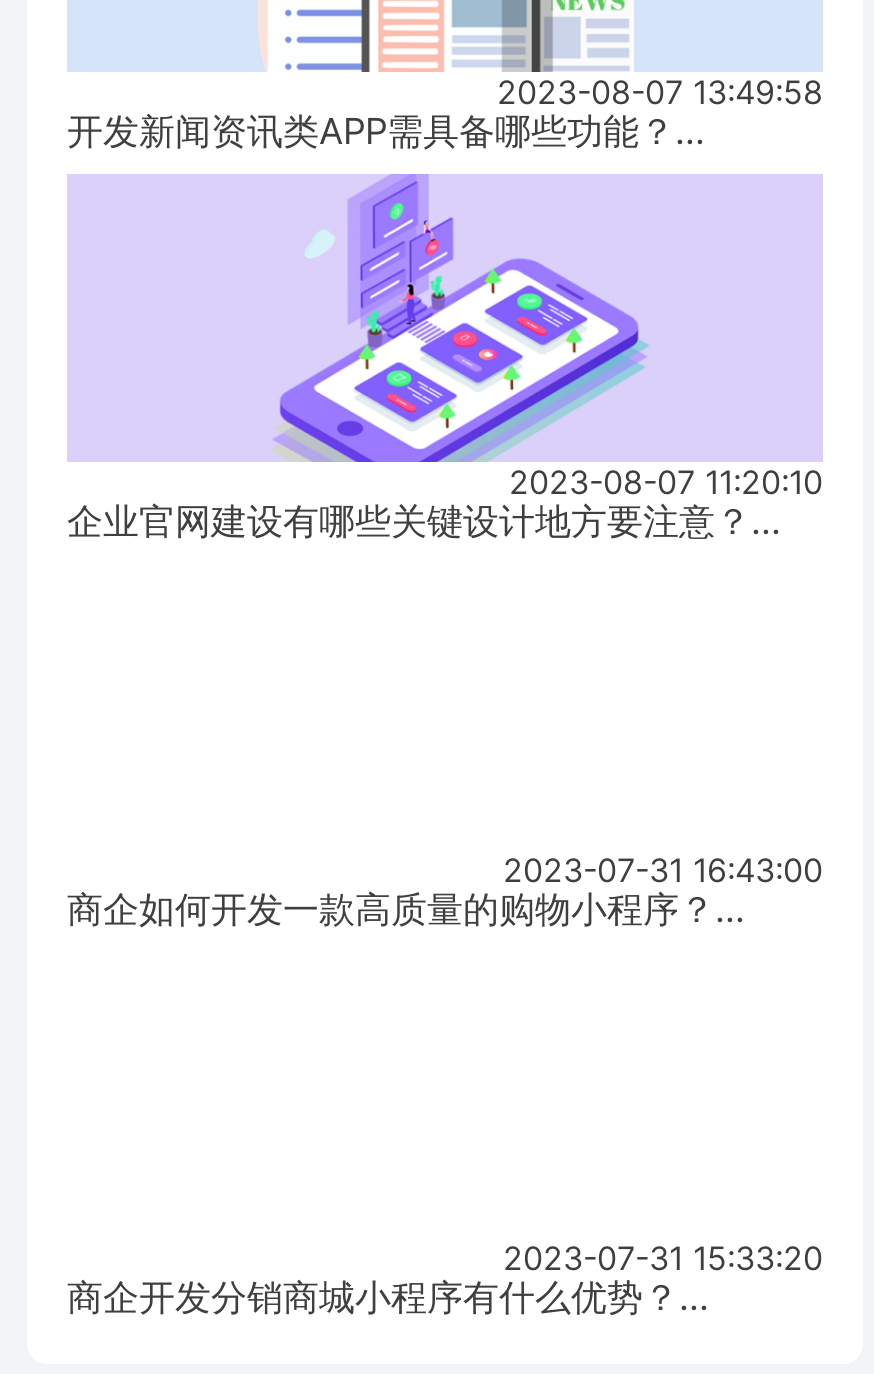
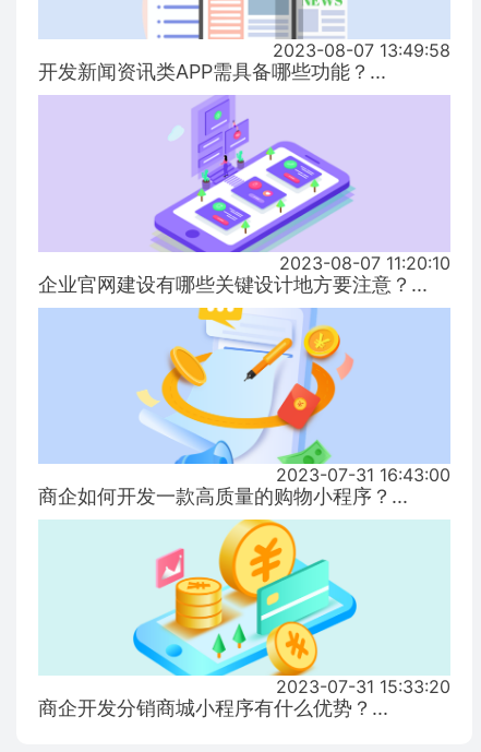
+ [image]

+ [image]
